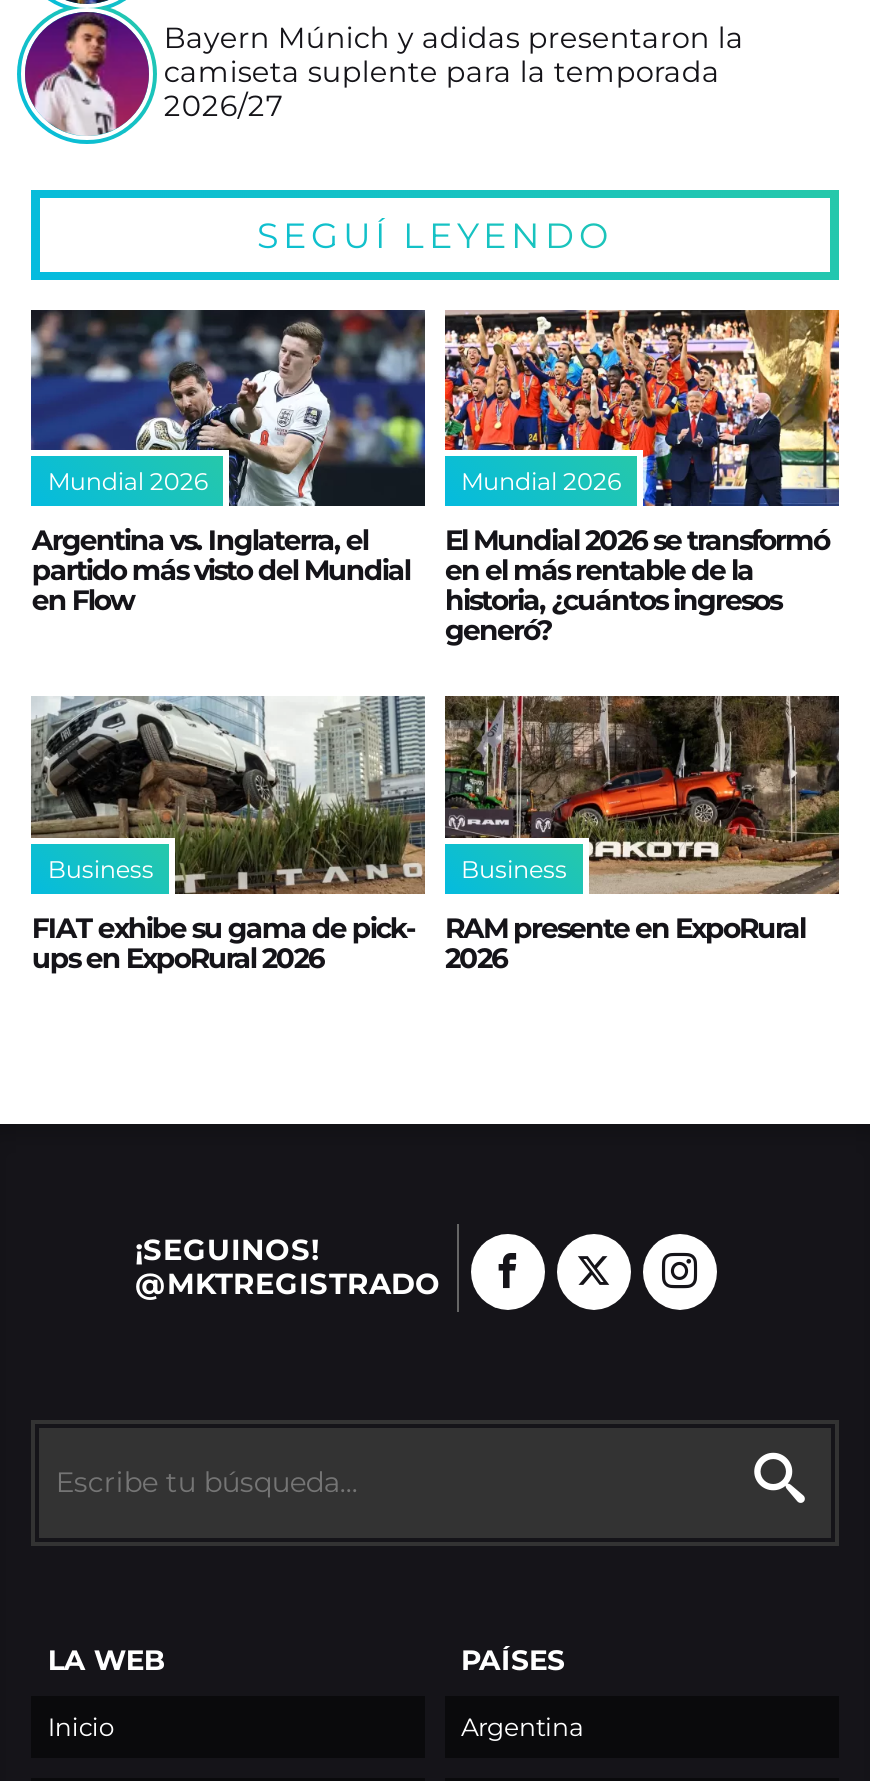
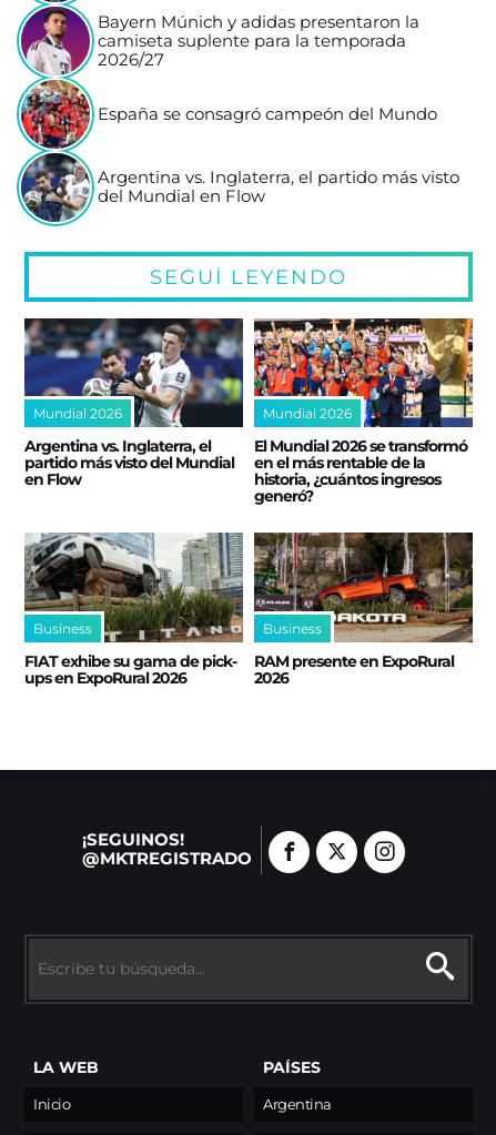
+ [image]
+ España se consagró campeón del Mundo
+ Argentina vs. Inglaterra, el partido más visto
+ del Mundial en Flow
